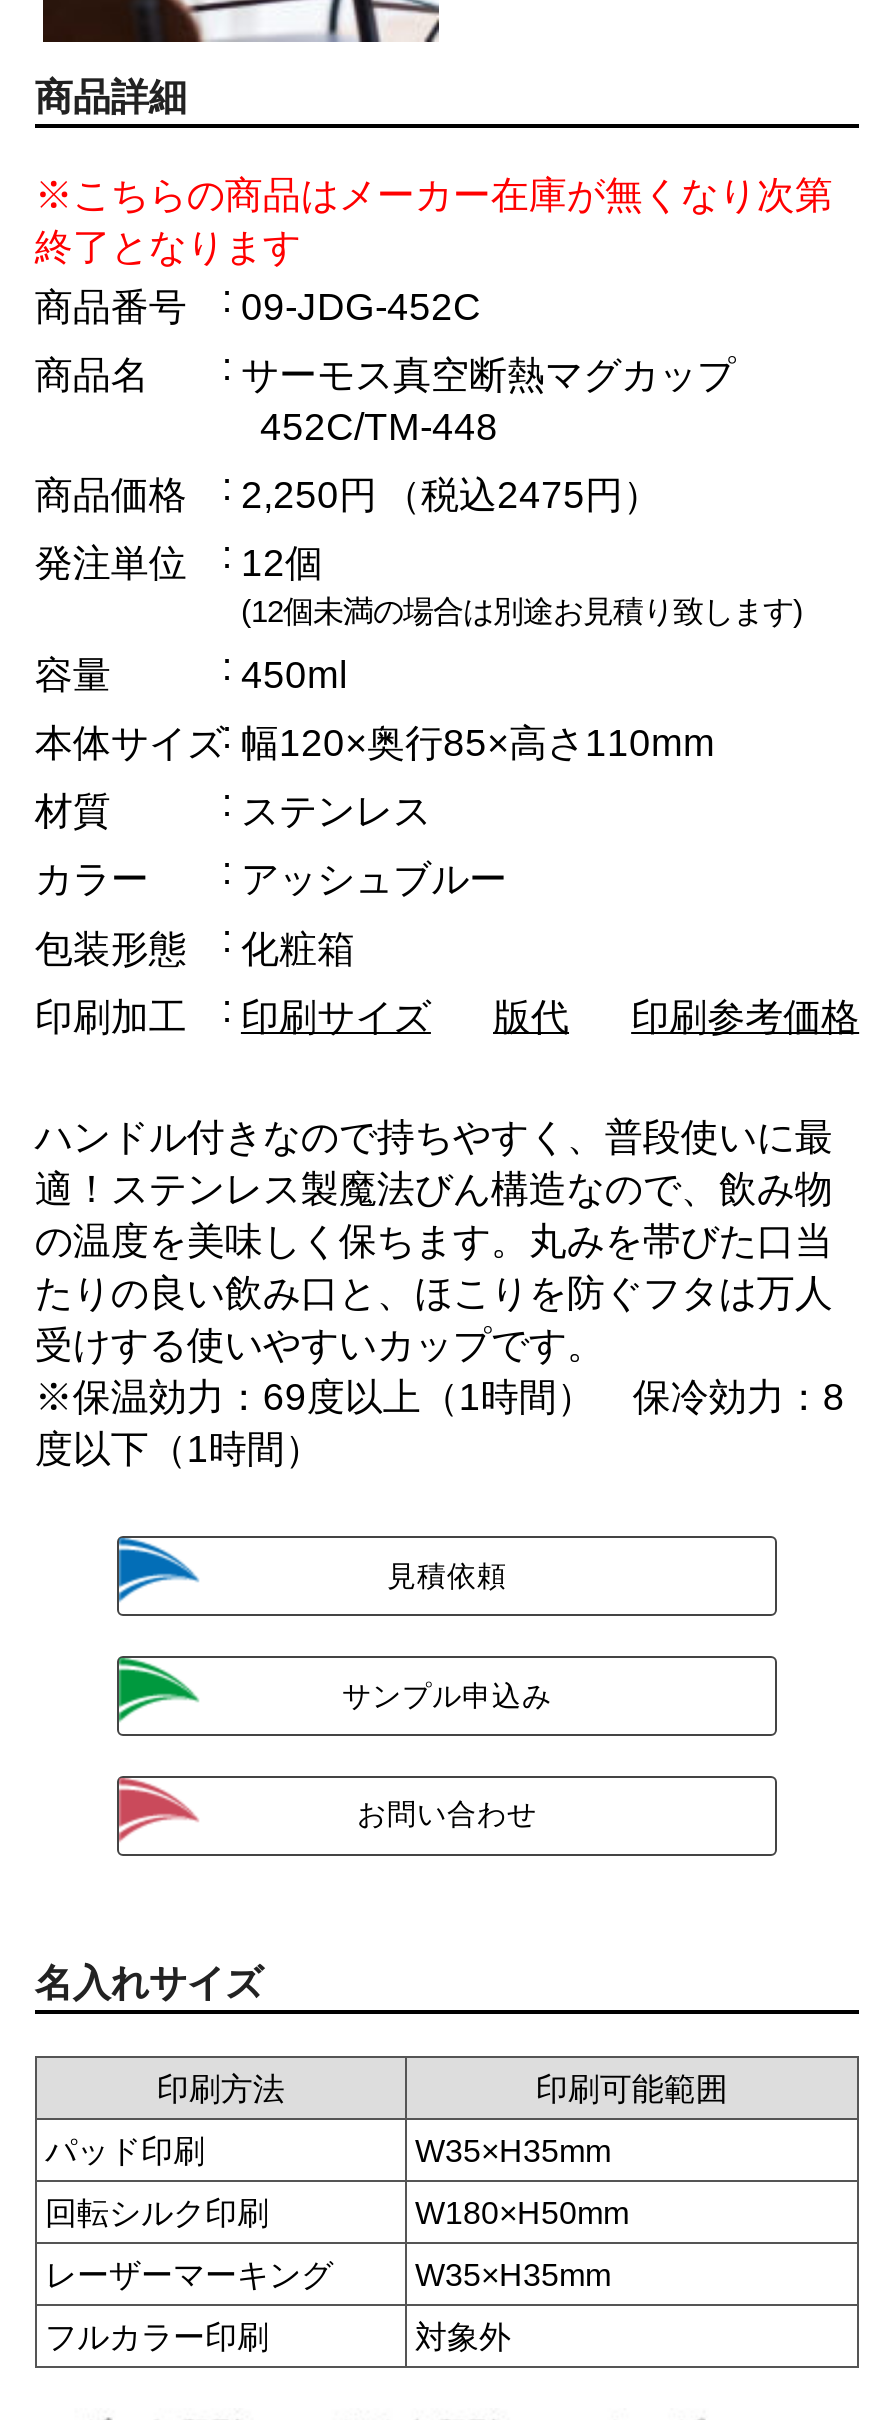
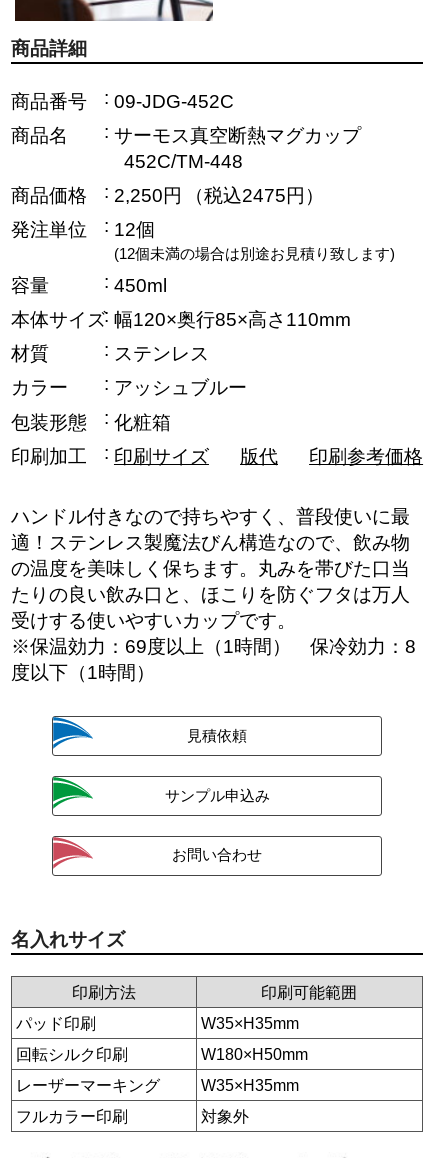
- ※こちらの商品はメーカー在庫が無くなり次第
- 終了となります
